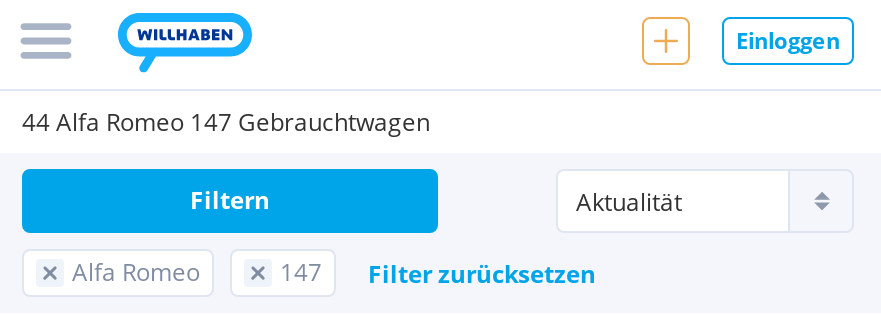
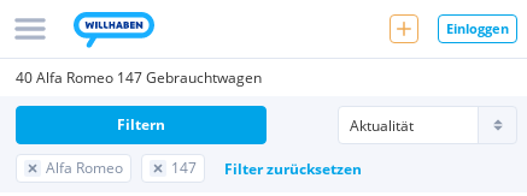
- 44 Alfa Romeo 147 Gebrauchtwagen
+ 40 Alfa Romeo 147 Gebrauchtwagen
